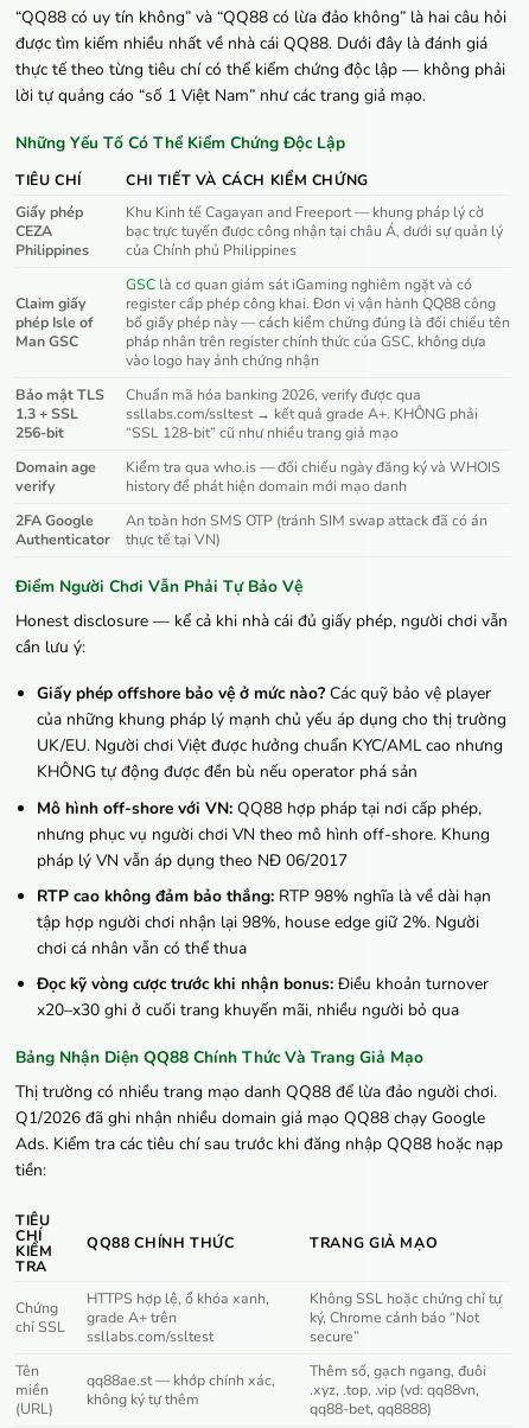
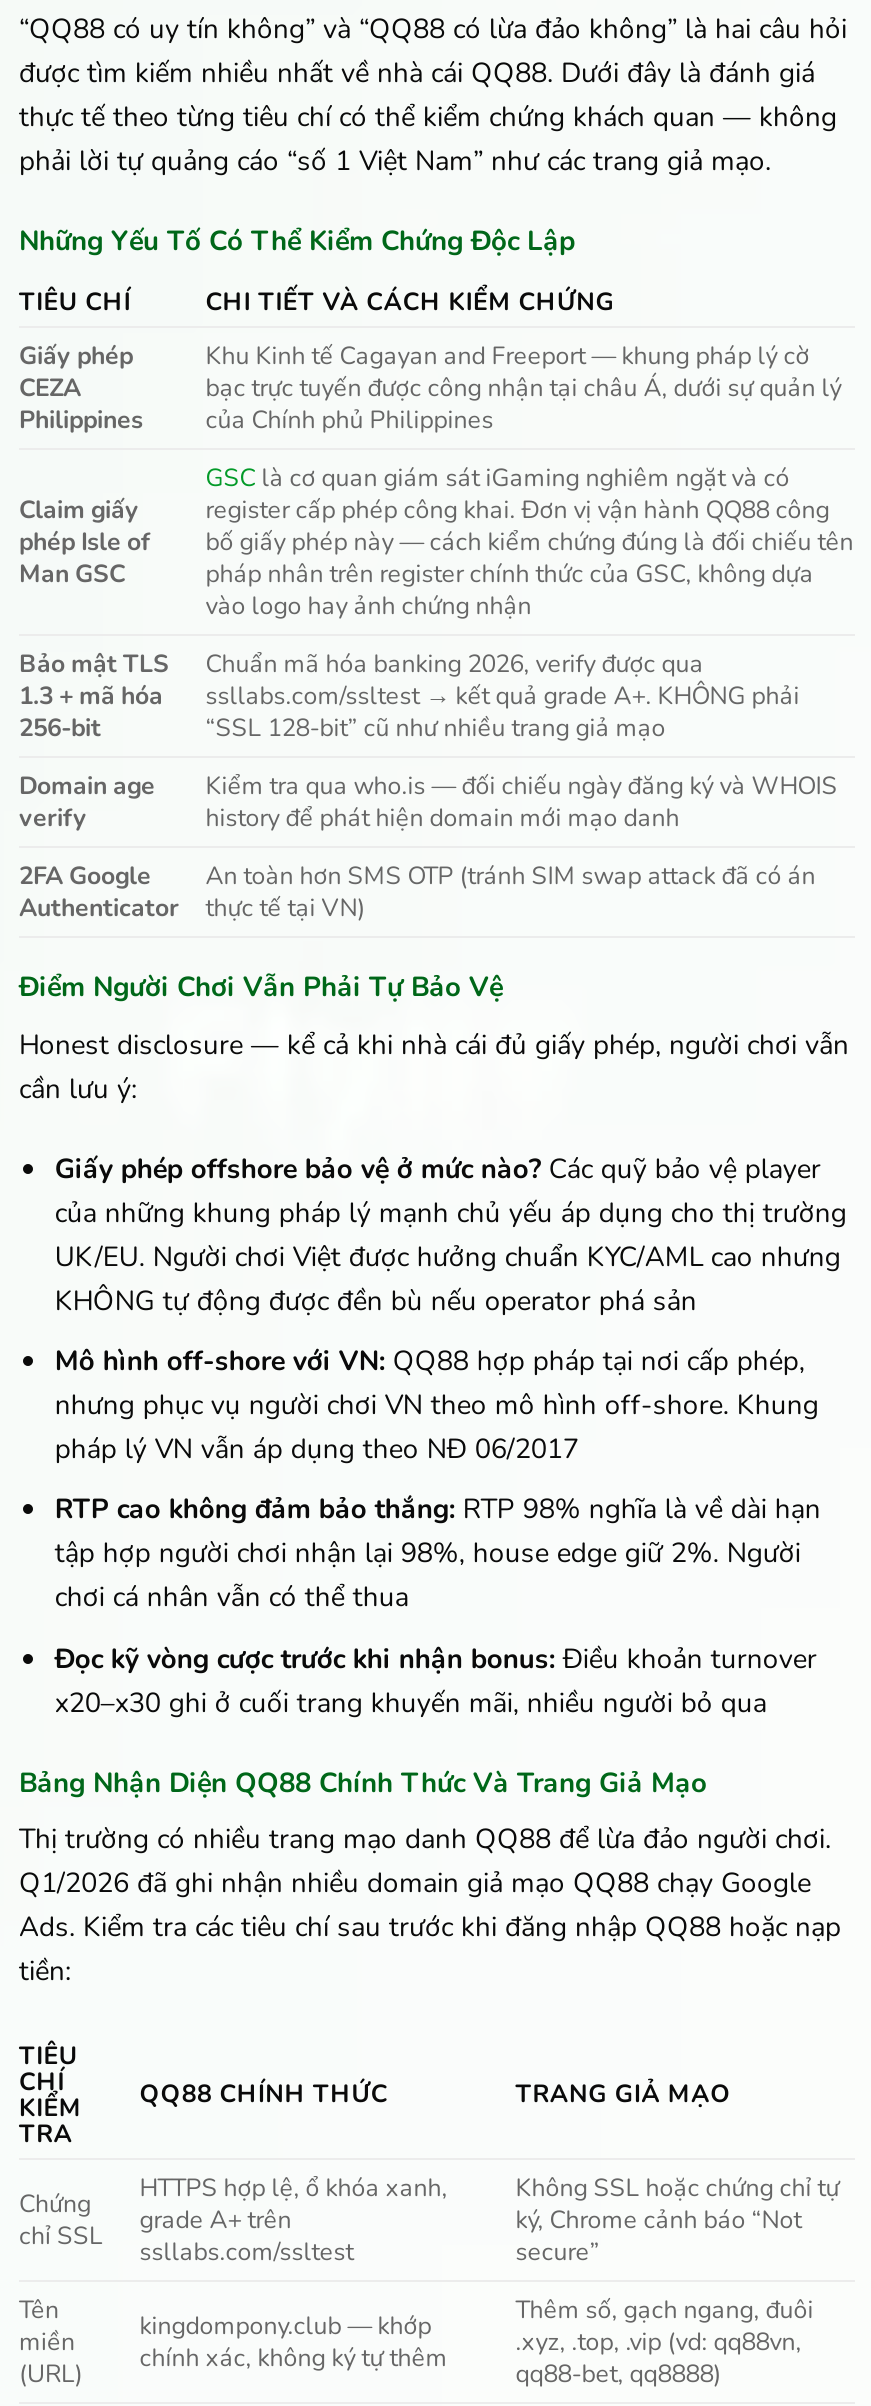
- thực tế theo từng tiêu chí có thể kiểm chứng độc lập — không phải
- lời tự quảng cáo “số 1 Việt Nam” như các trang giả mạo.
+ thực tế theo từng tiêu chí có thể kiểm chứng khách quan — không
+ phải lời tự quảng cáo “số 1 Việt Nam” như các trang giả mạo.

- 1.3 + SSL
+ 1.3 + mã hóa

- qq88ae.st — khớp chính xác,
- không ký tự thêm
+ kingdompony.club — khớp
+ chính xác, không ký tự thêm
